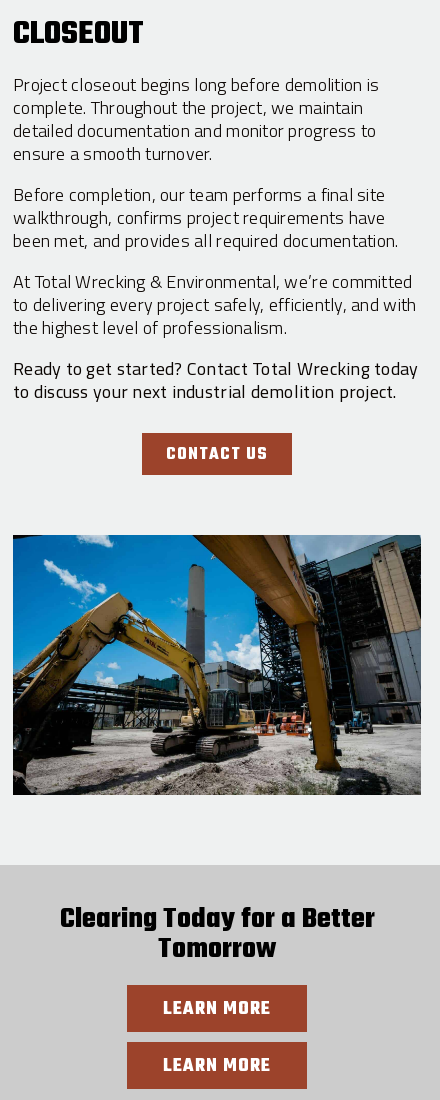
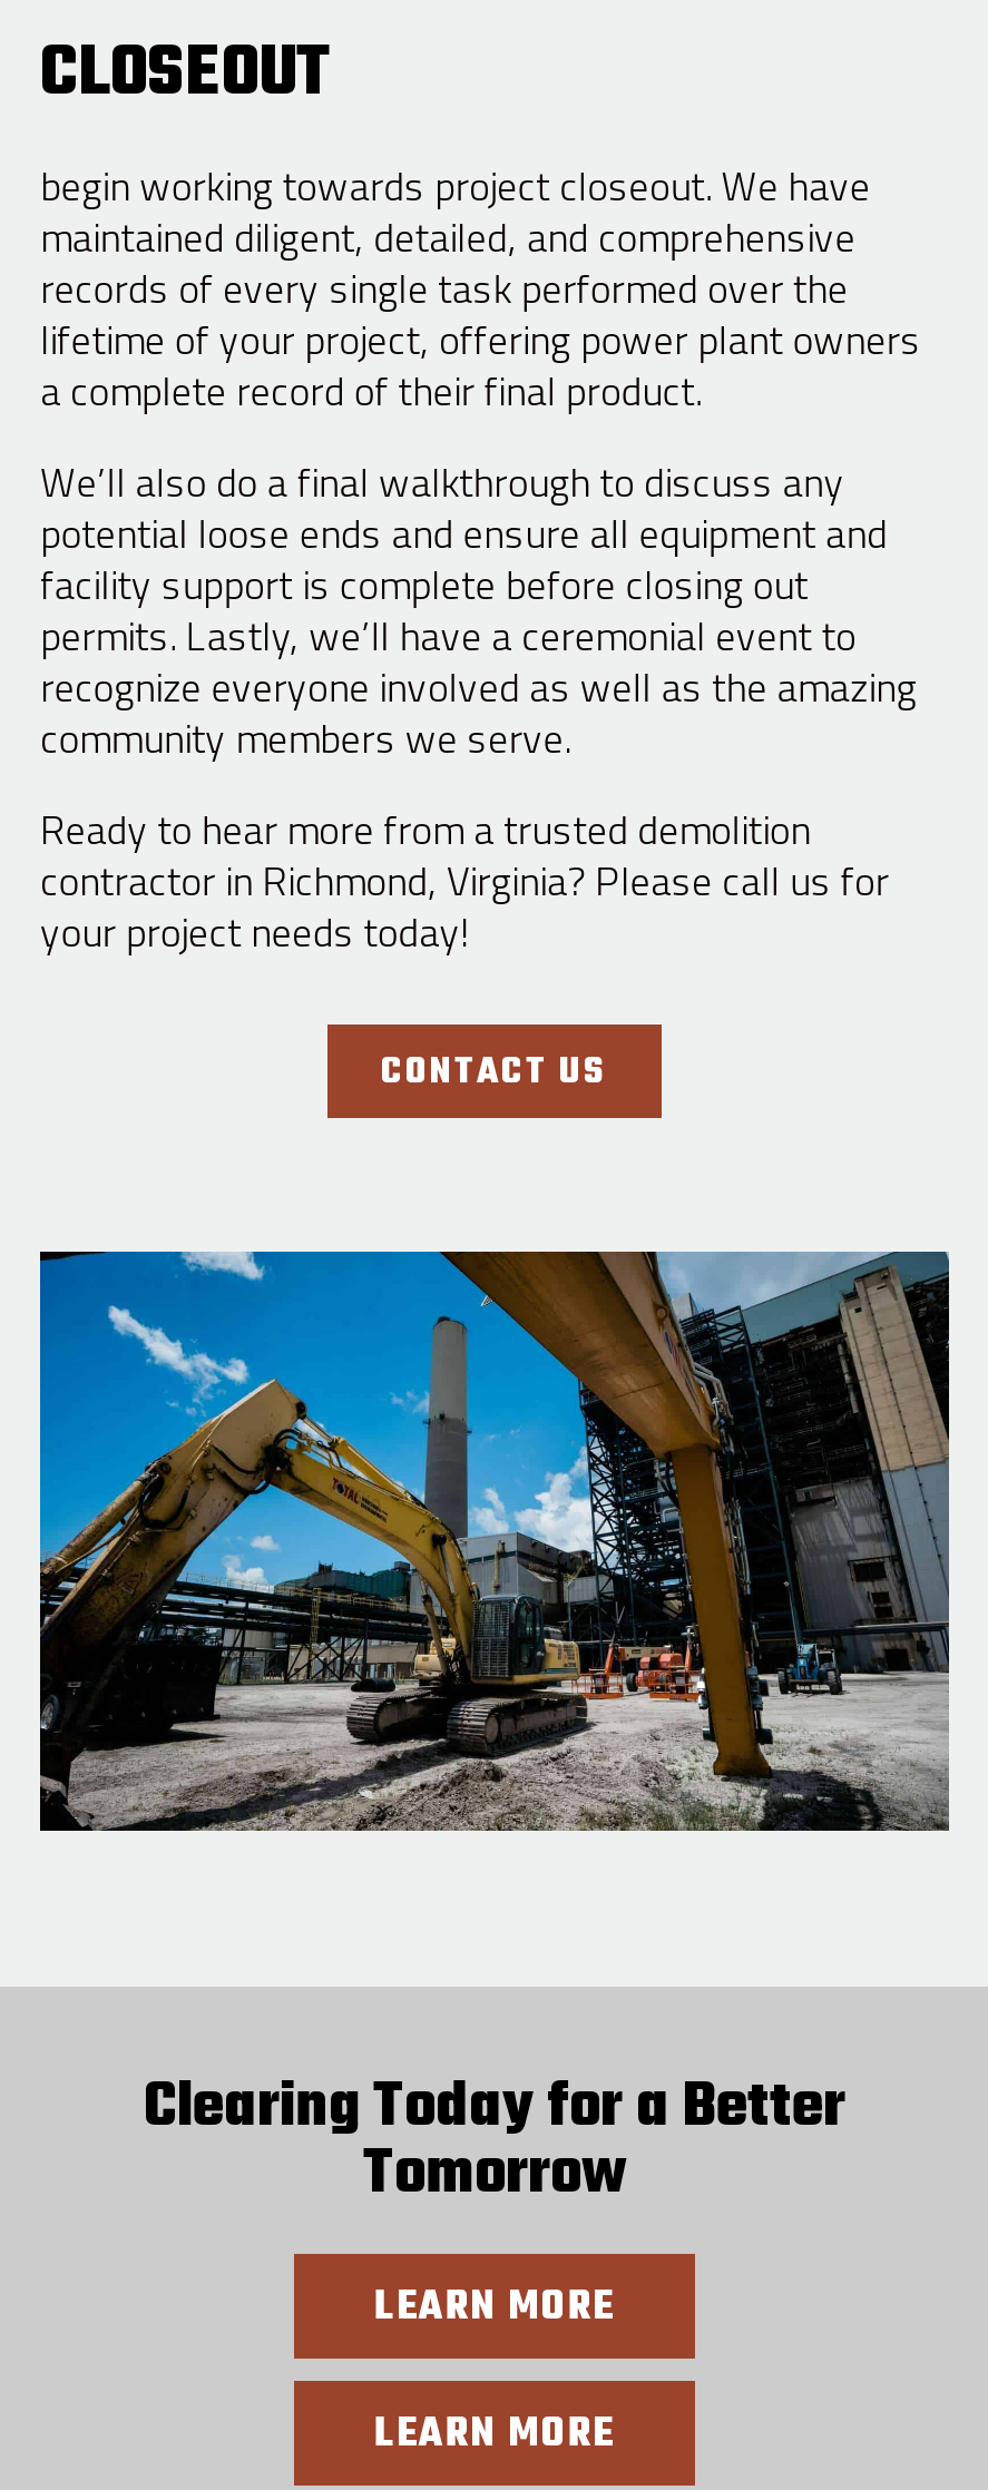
- Project closeout begins long before demolition is
- complete. Throughout the project, we maintain
- detailed documentation and monitor progress to
- ensure a smooth turnover.
- Before completion, our team performs a final site
- walkthrough, confirms project requirements have
- been met, and provides all required documentation.
- At Total Wrecking & Environmental, we’re committed
- to delivering every project safely, efficiently, and with
- the highest level of professionalism.
- Ready to get started? Contact Total Wrecking today
- to discuss your next industrial demolition project.
+ begin working towards project closeout. We have
+ maintained diligent, detailed, and comprehensive
+ records of every single task performed over the
+ lifetime of your project, offering power plant owners
+ a complete record of their final product.
+ We’ll also do a final walkthrough to discuss any
+ potential loose ends and ensure all equipment and
+ facility support is complete before closing out
+ permits. Lastly, we’ll have a ceremonial event to
+ recognize everyone involved as well as the amazing
+ community members we serve.
+ Ready to hear more from a trusted demolition
+ contractor in Richmond, Virginia? Please call us for
+ your project needs today!
